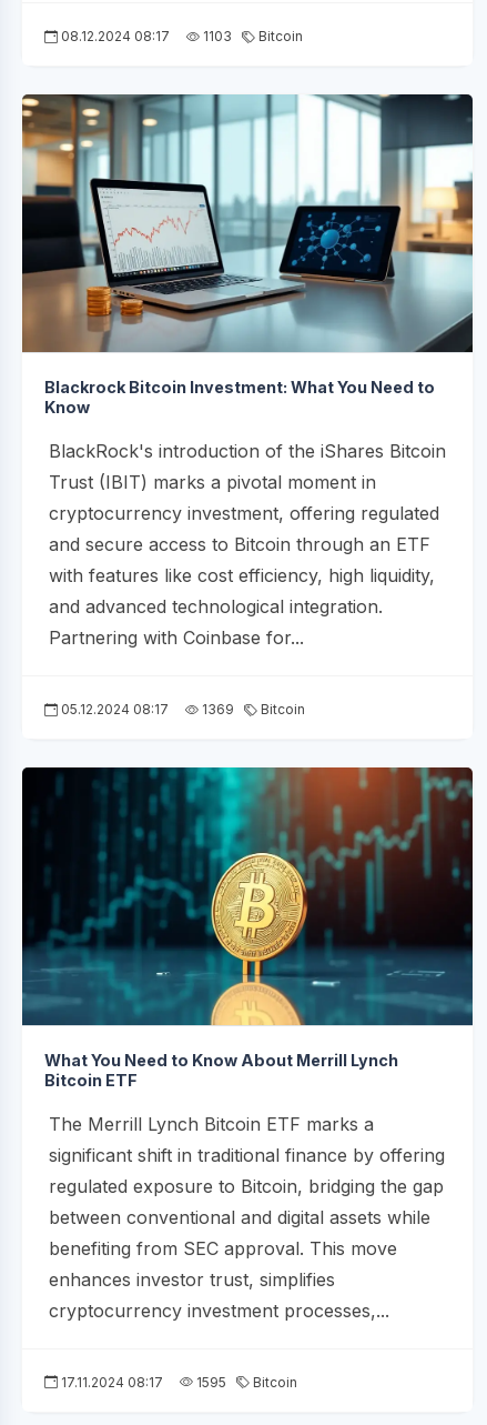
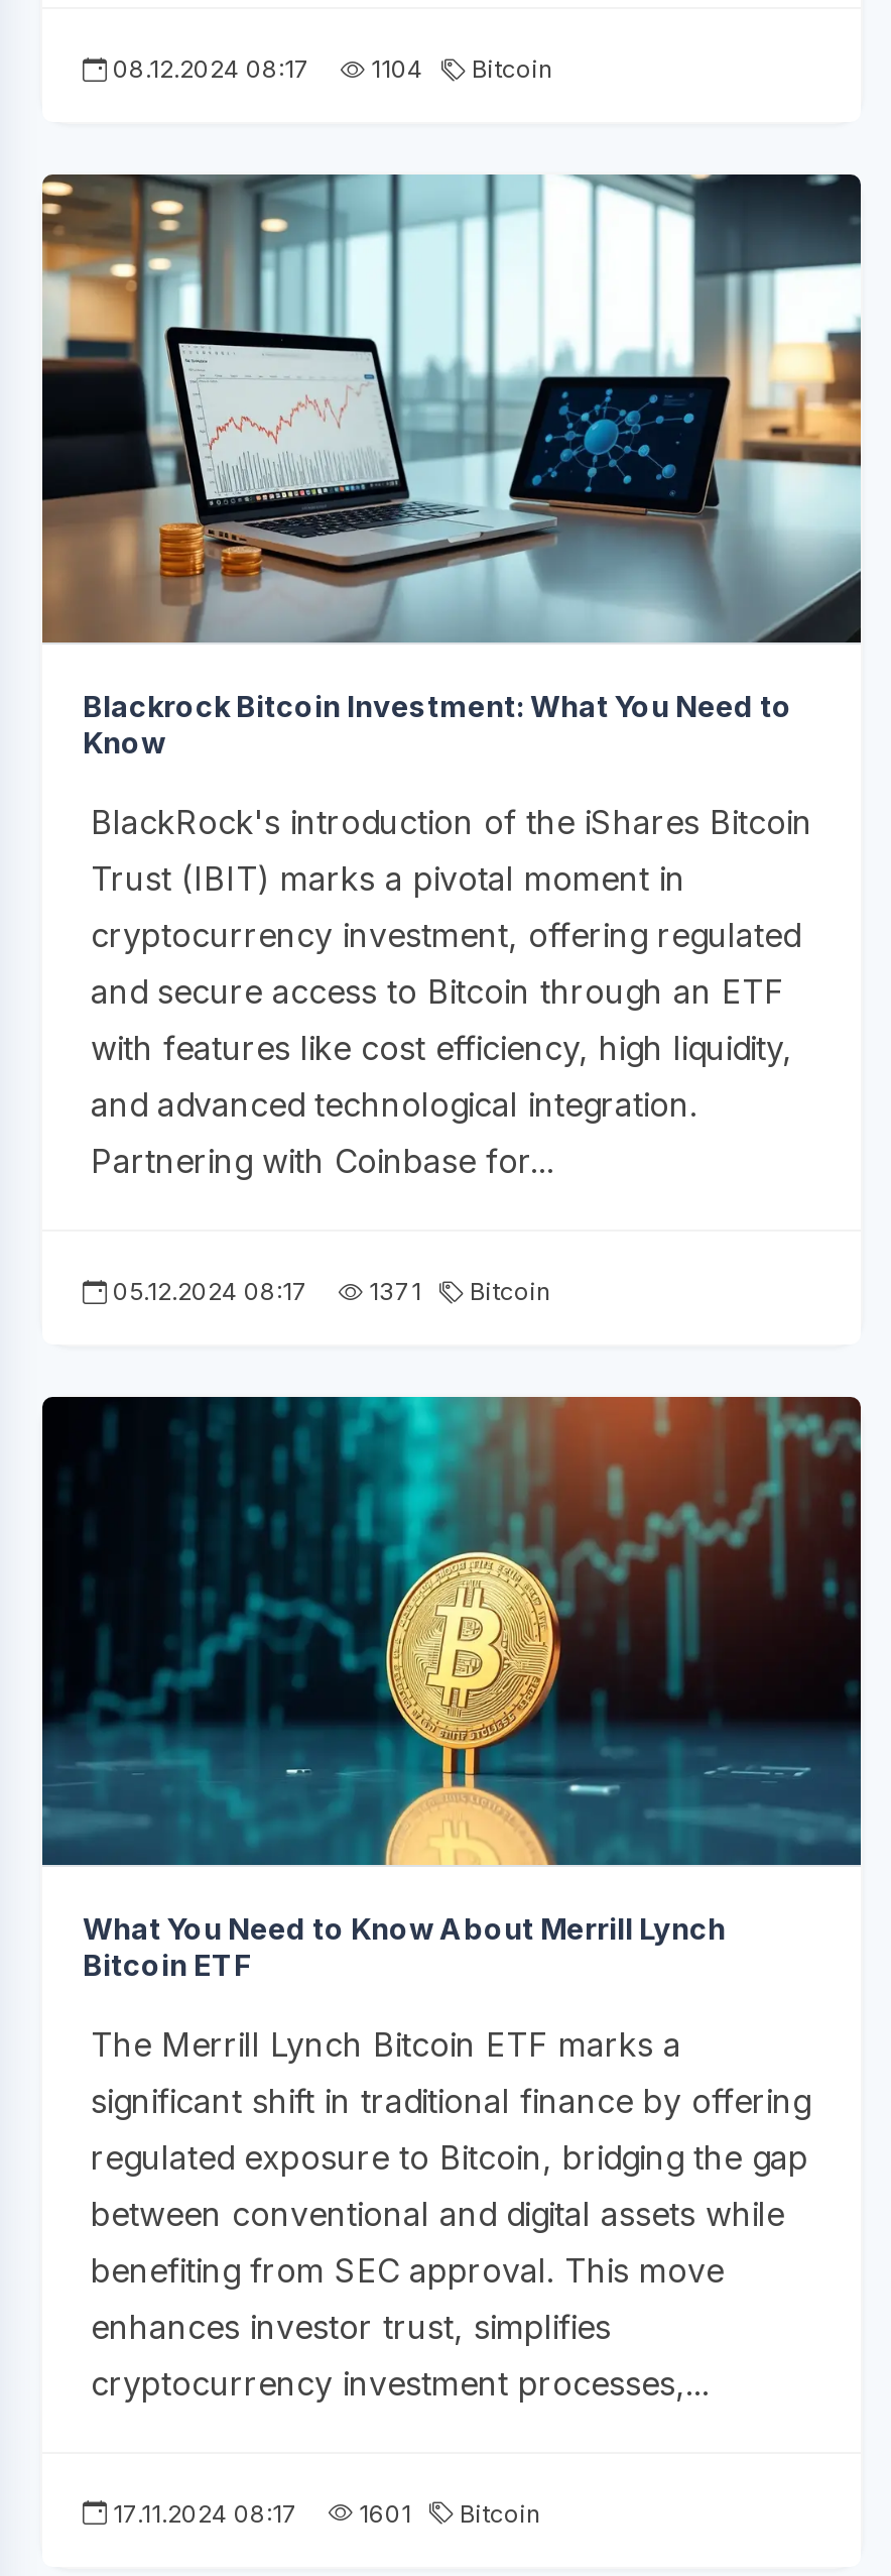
- 08.12.2024 08:17 1103 Bitcoin
+ 08.12.2024 08:17 1104 Bitcoin

- 05.12.2024 08:17 1369 Bitcoin
+ 05.12.2024 08:17 1371 Bitcoin

- 17.11.2024 08:17 1595 Bitcoin
+ 17.11.2024 08:17 1601 Bitcoin
